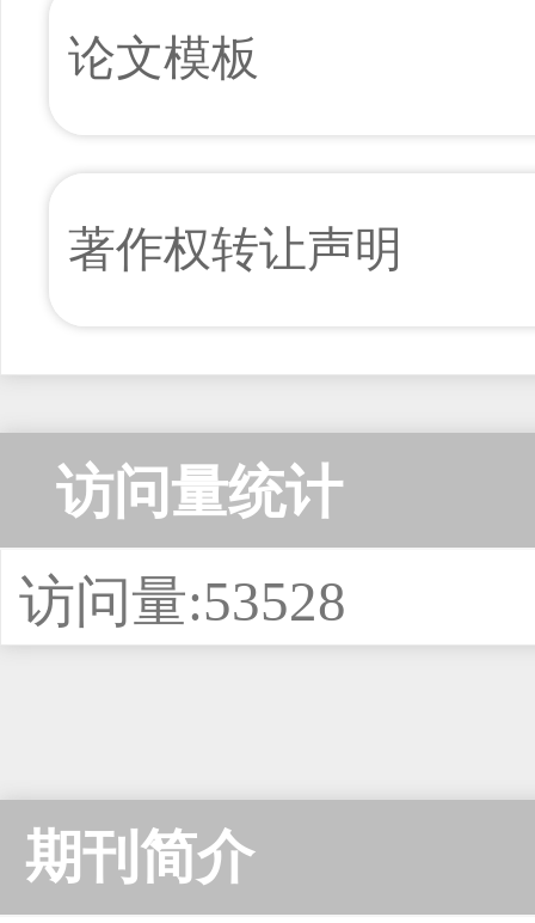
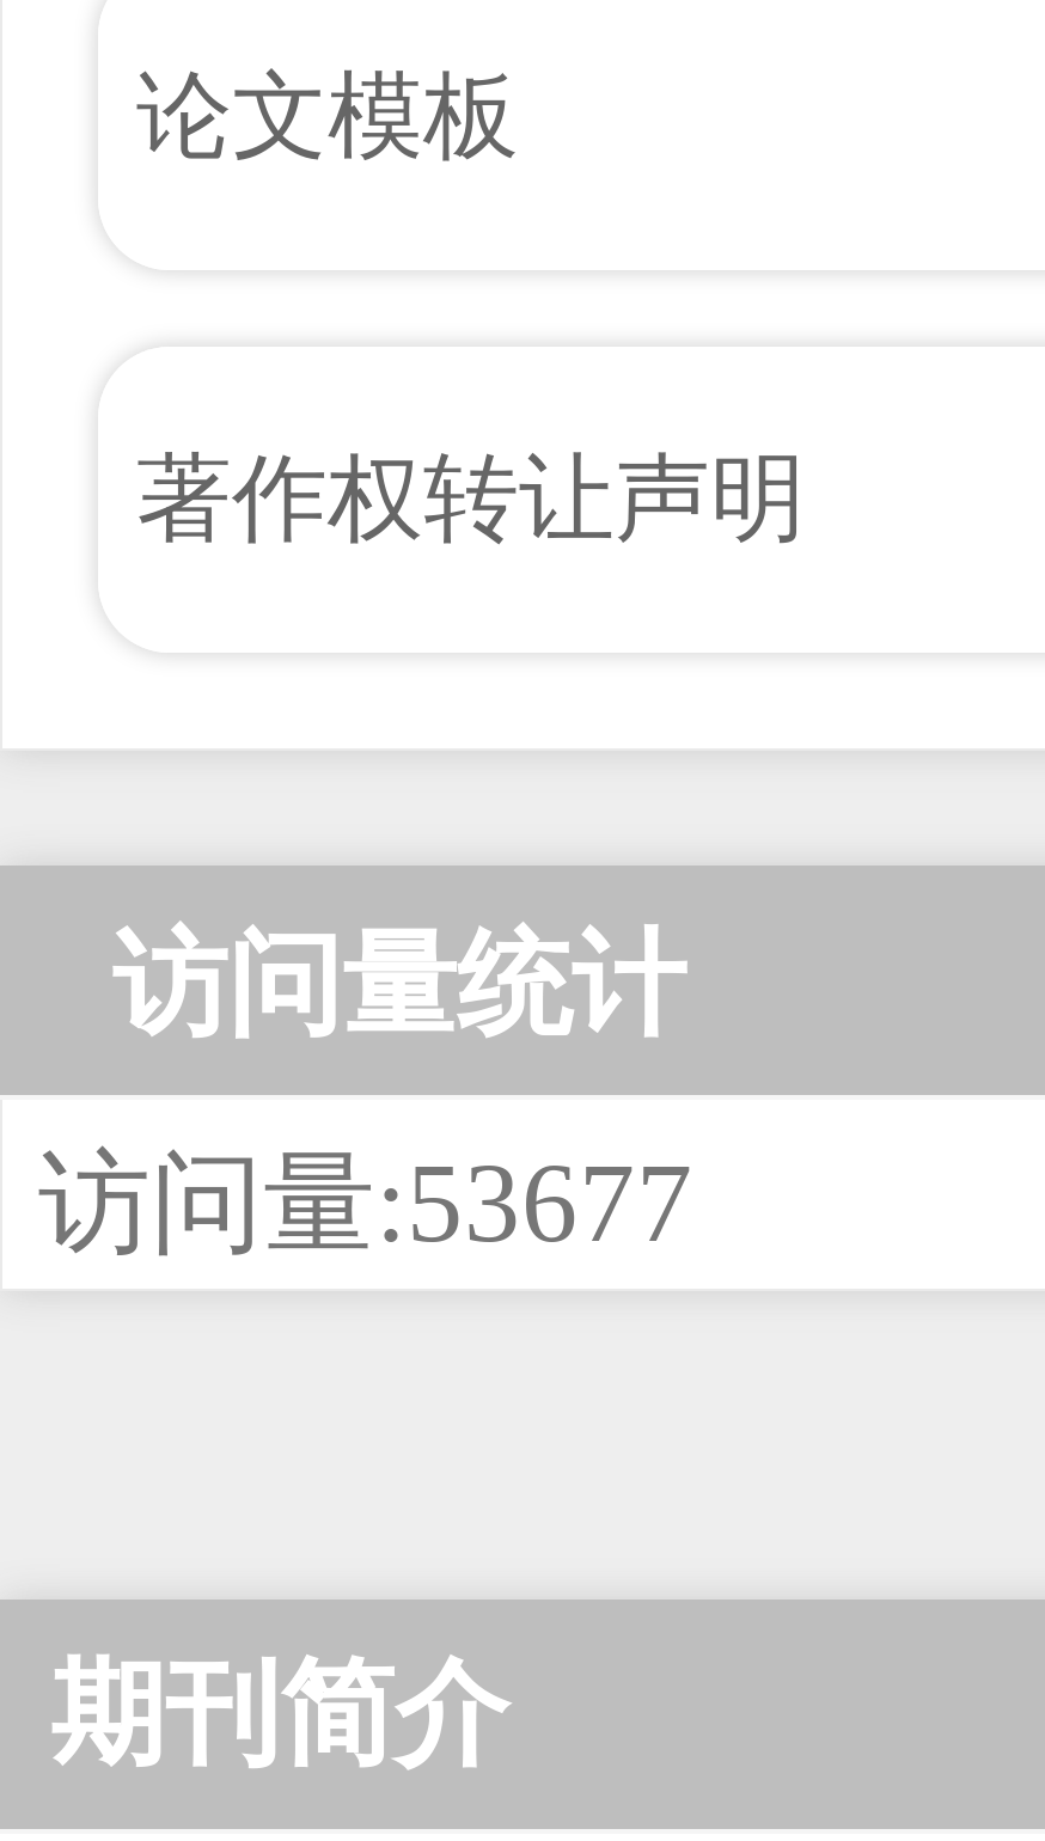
- 访问量:53528
+ 访问量:53677
